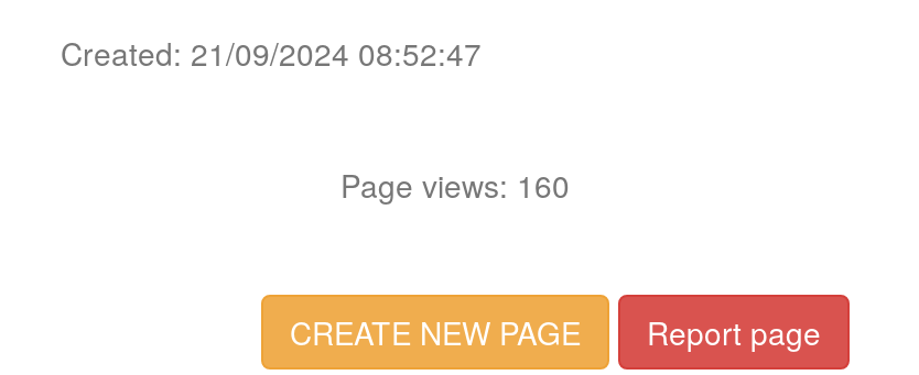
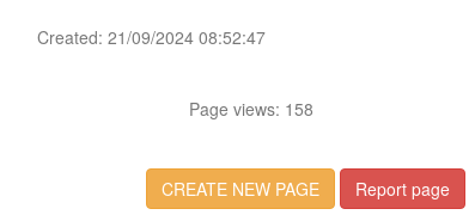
- Page views: 160
+ Page views: 158
